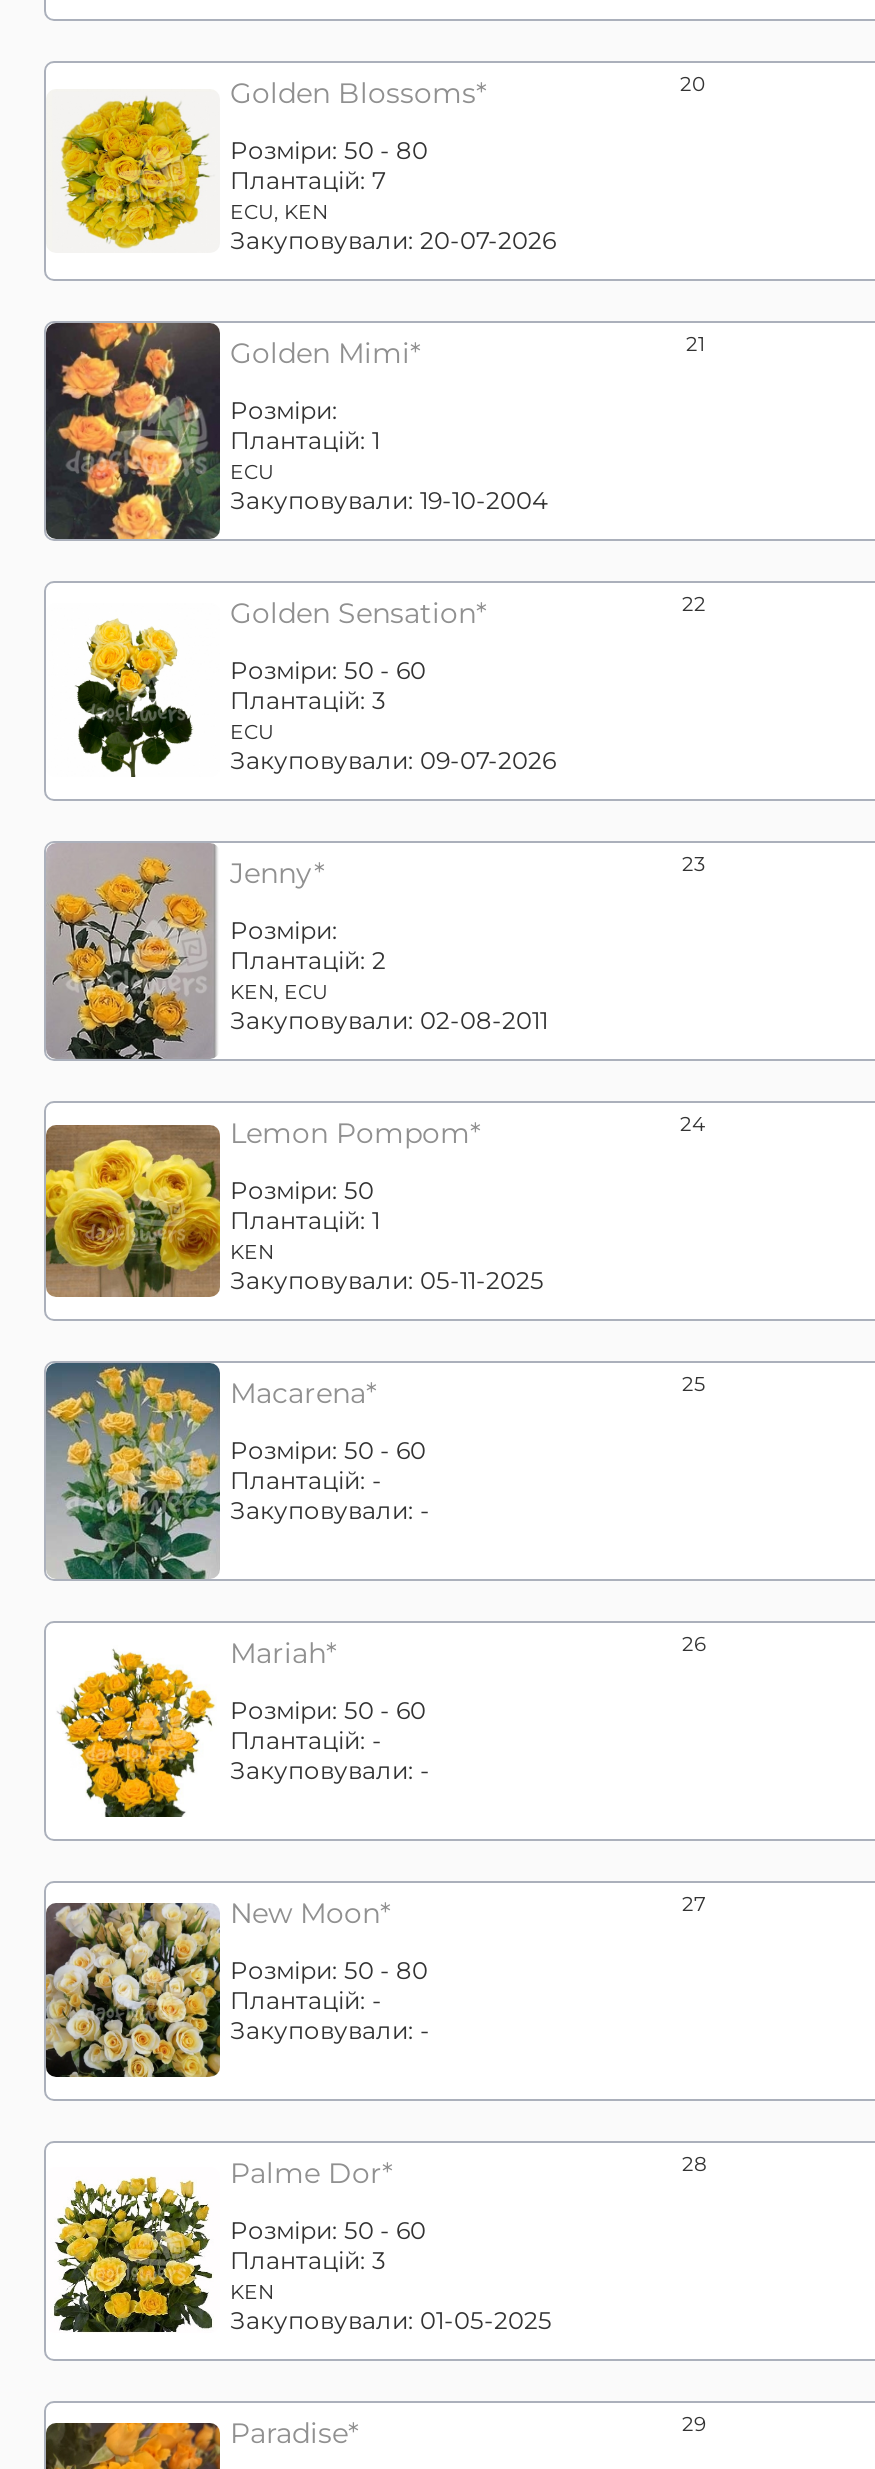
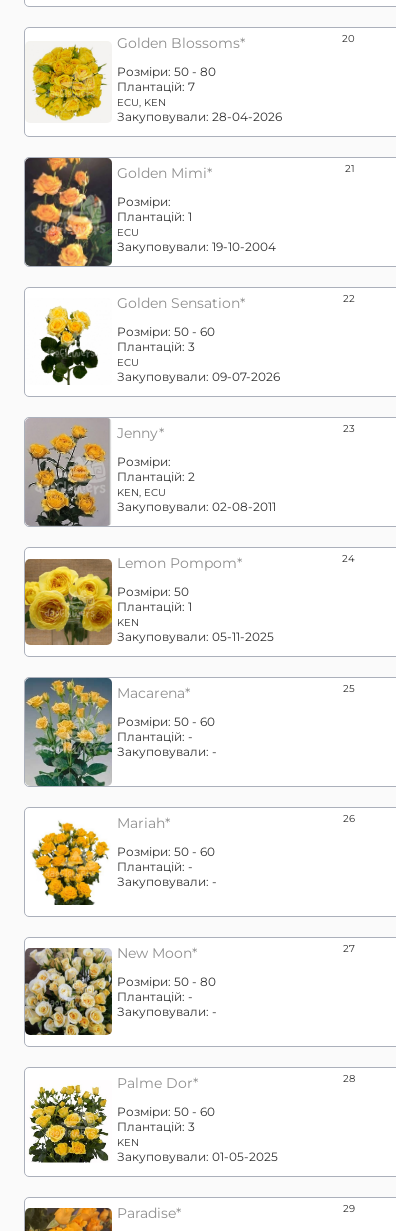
- Закуповували: 20-07-2026
+ Закуповували: 28-04-2026
